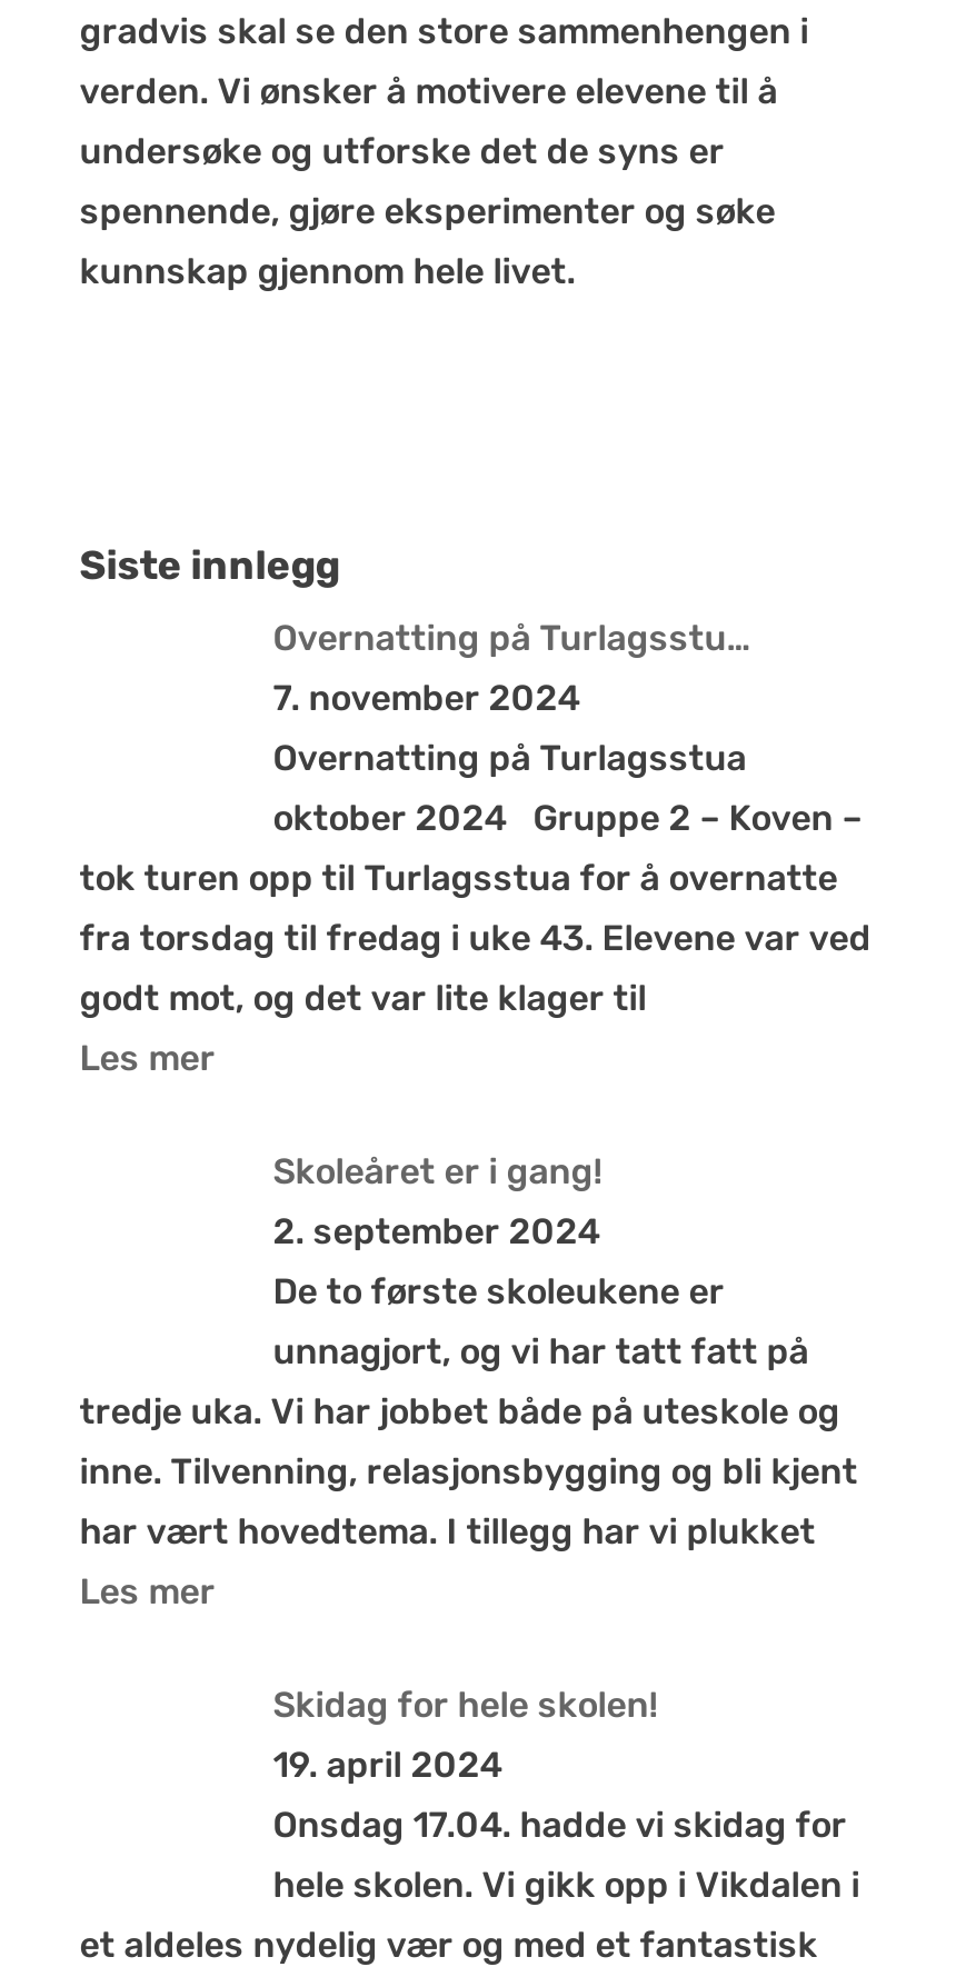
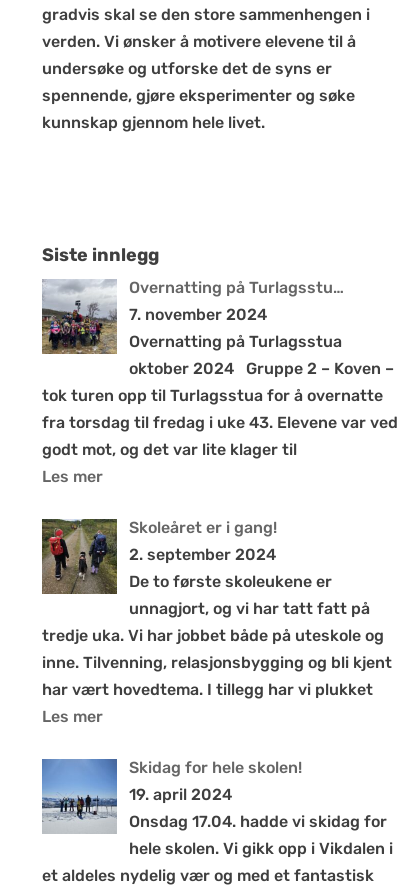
+ [image]

+ [image]

+ [image]
